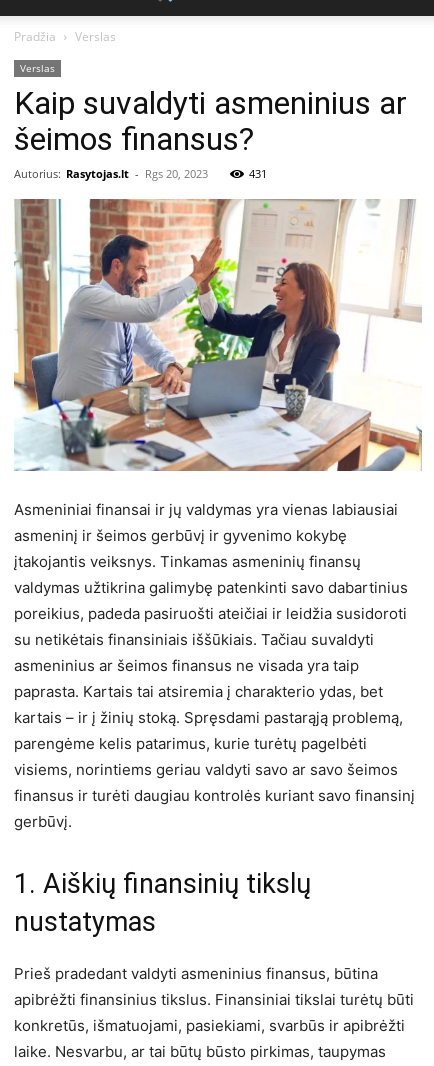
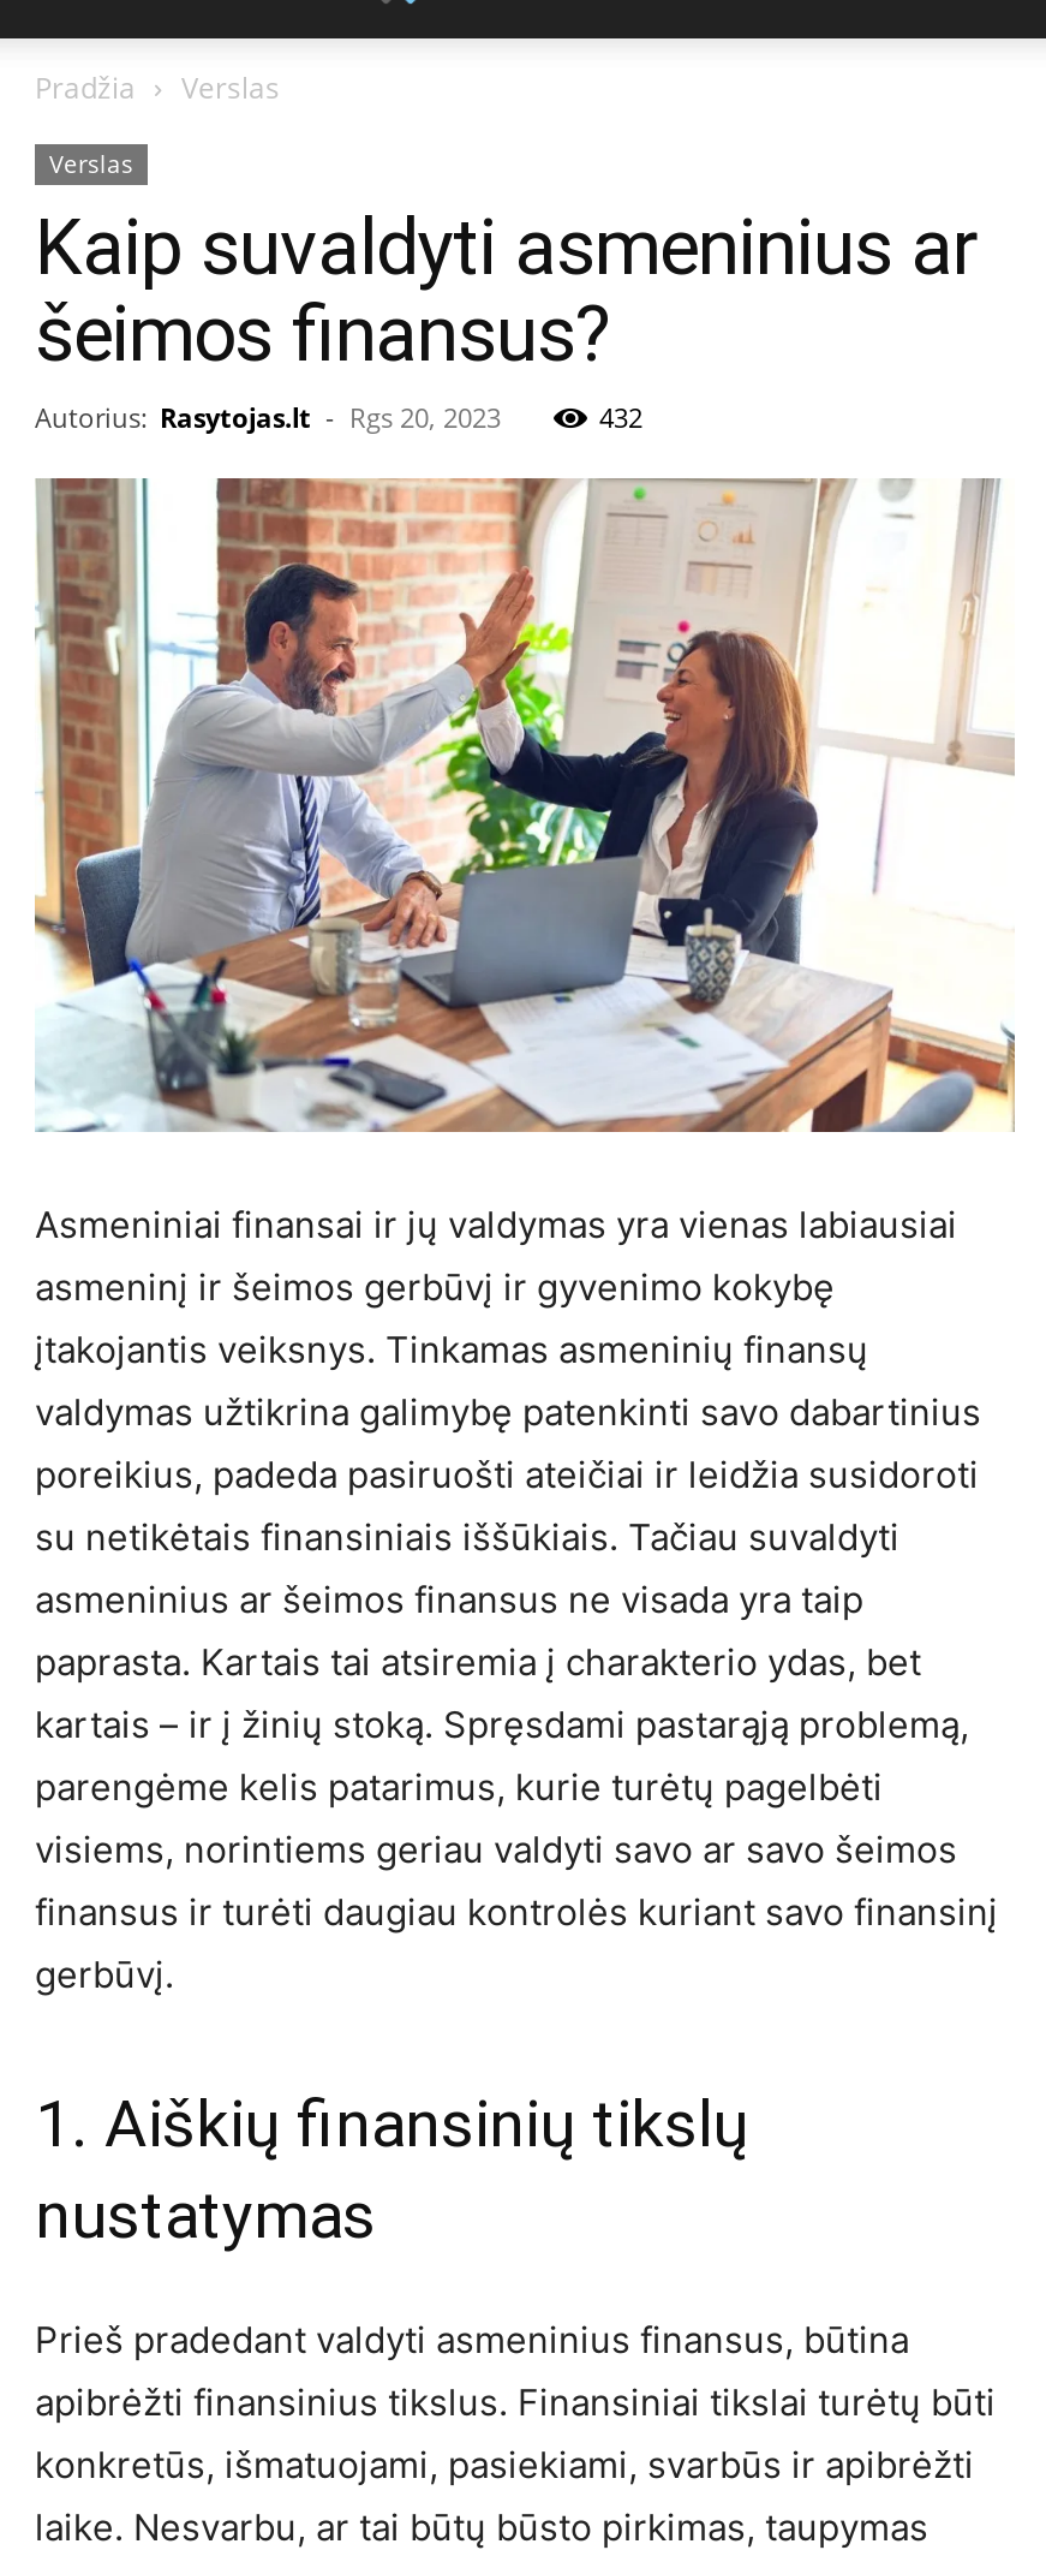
- 431
+ 432
